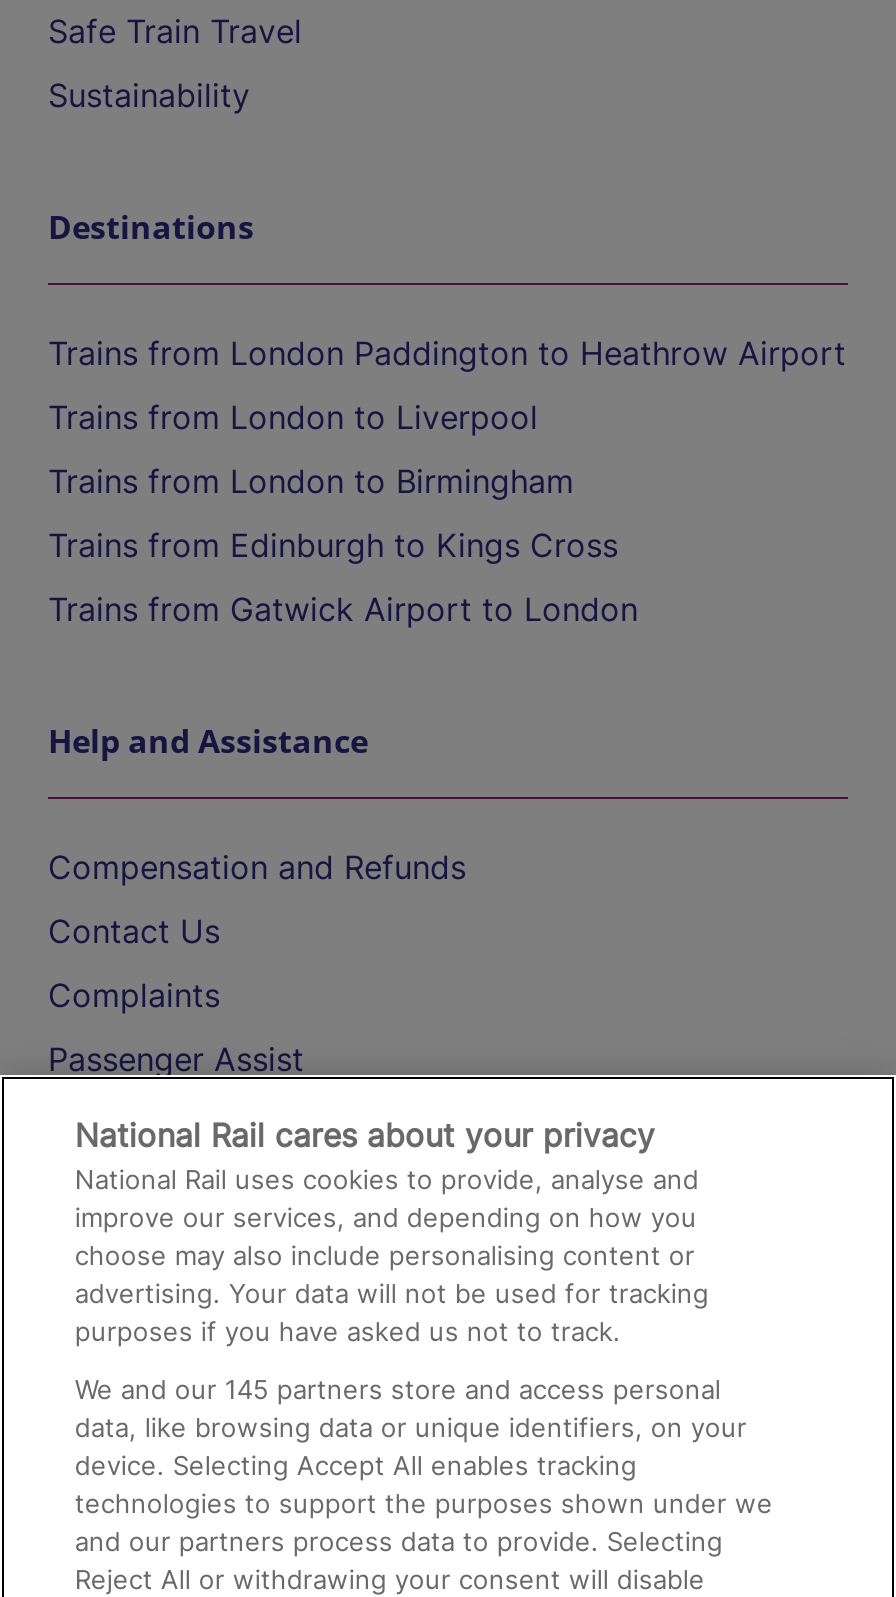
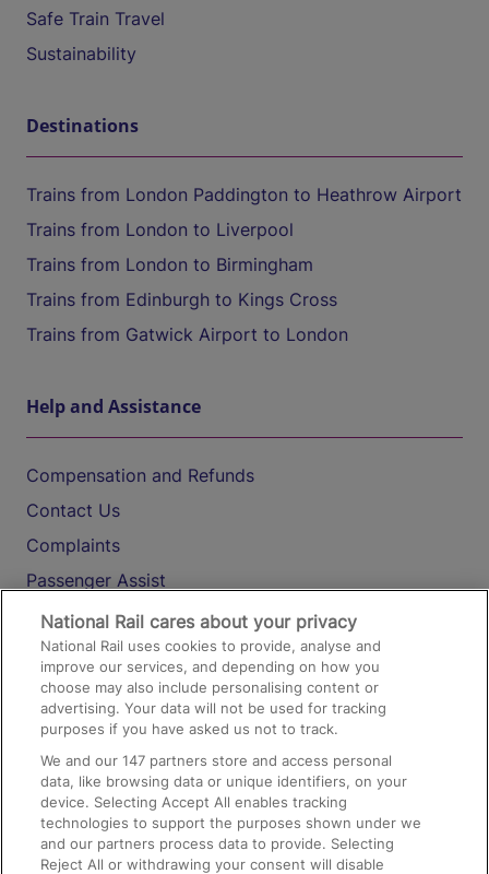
- We and our 145 partners store and access personal
+ We and our 147 partners store and access personal
